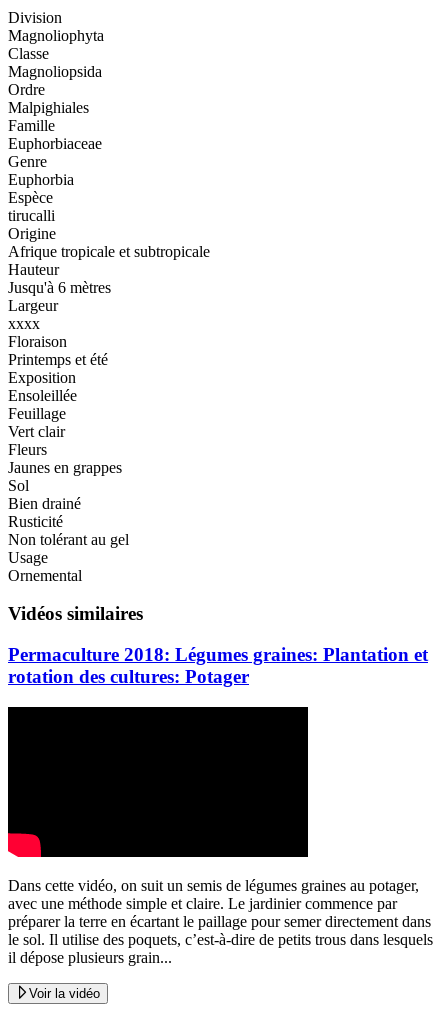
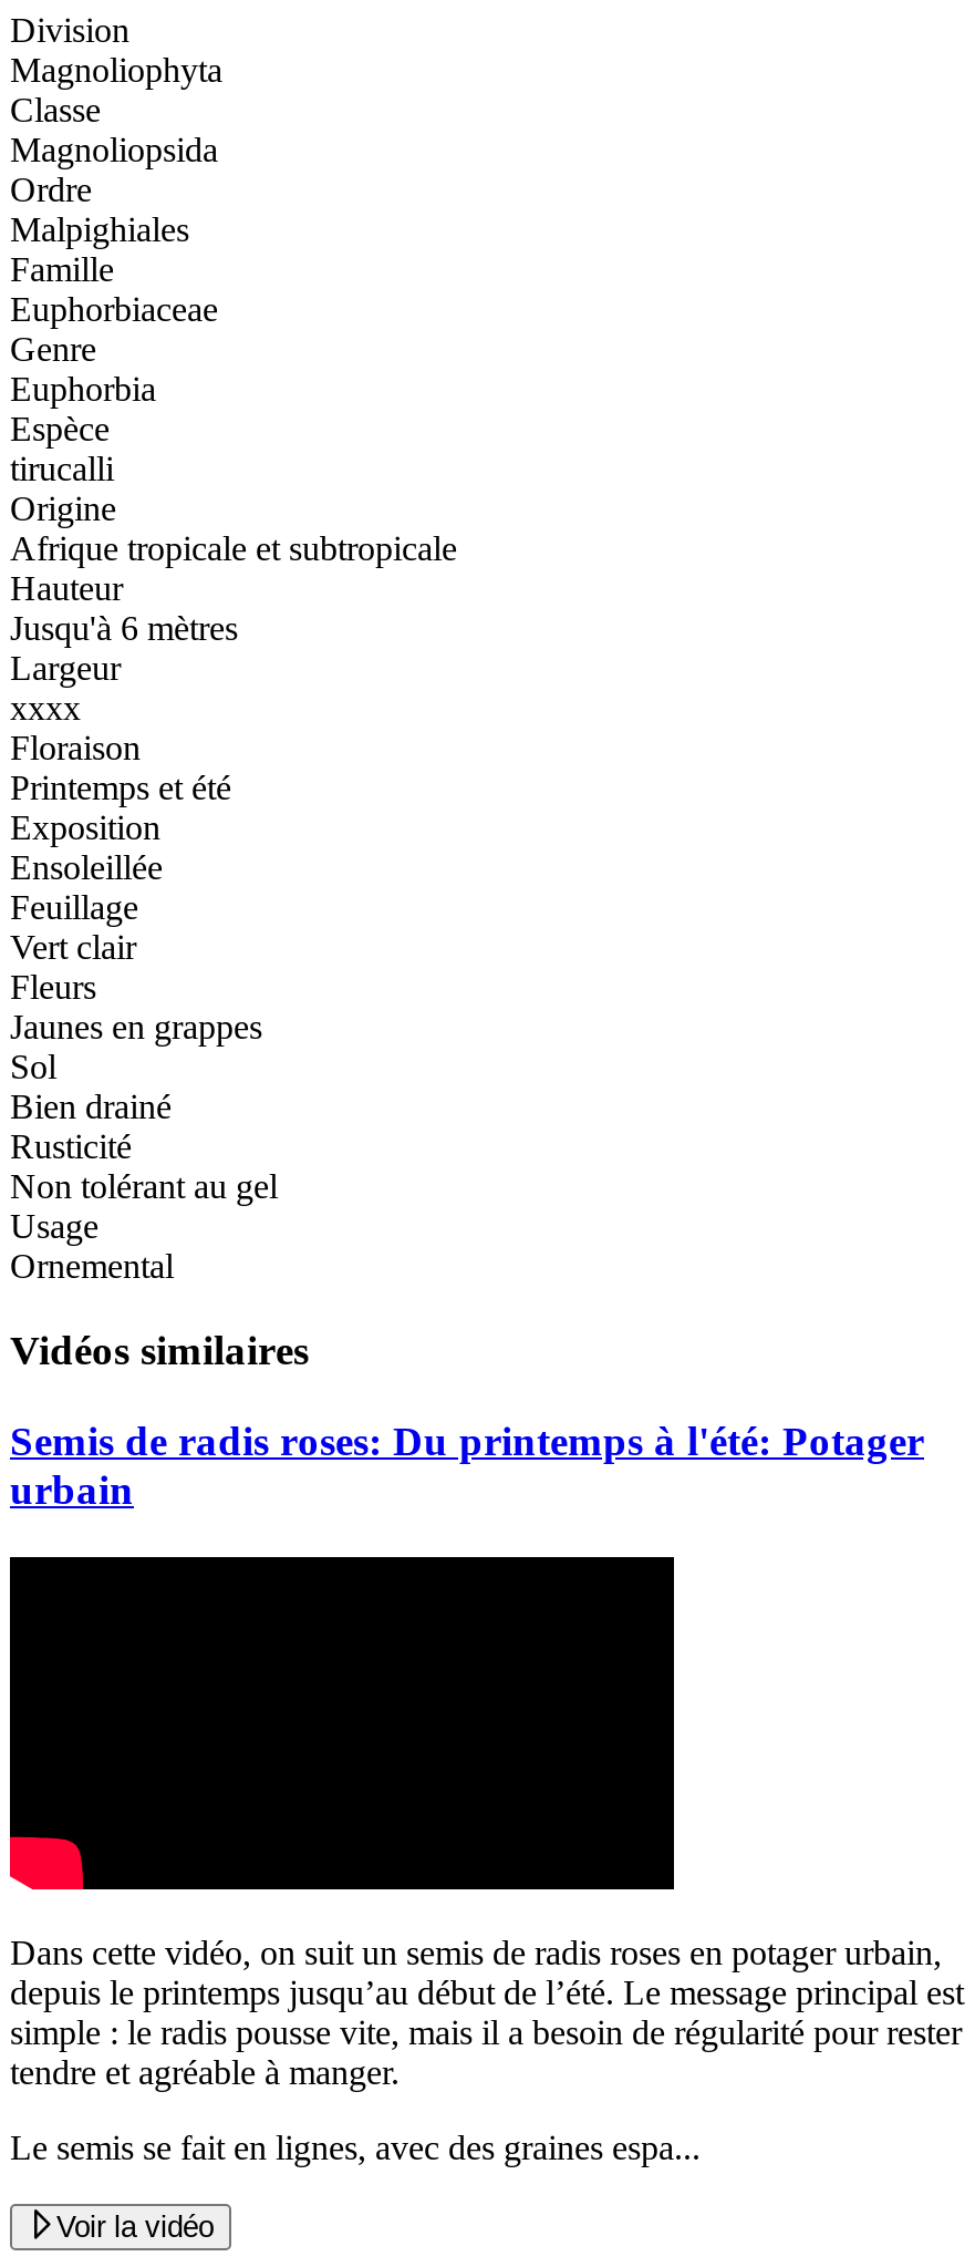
- Permaculture 2018: Légumes graines: Plantation et
- rotation des cultures: Potager
+ Semis de radis roses: Du printemps à l'été: Potager
+ urbain

- Dans cette vidéo, on suit un semis de légumes graines au potager,
- avec une méthode simple et claire. Le jardinier commence par
- préparer la terre en écartant le paillage pour semer directement dans
- le sol. Il utilise des poquets, c’est-à-dire de petits trous dans lesquels
- il dépose plusieurs grain...
+ Dans cette vidéo, on suit un semis de radis roses en potager urbain,
+ depuis le printemps jusqu’au début de l’été. Le message principal est
+ simple : le radis pousse vite, mais il a besoin de régularité pour rester
+ tendre et agréable à manger.
+ Le semis se fait en lignes, avec des graines espa...
